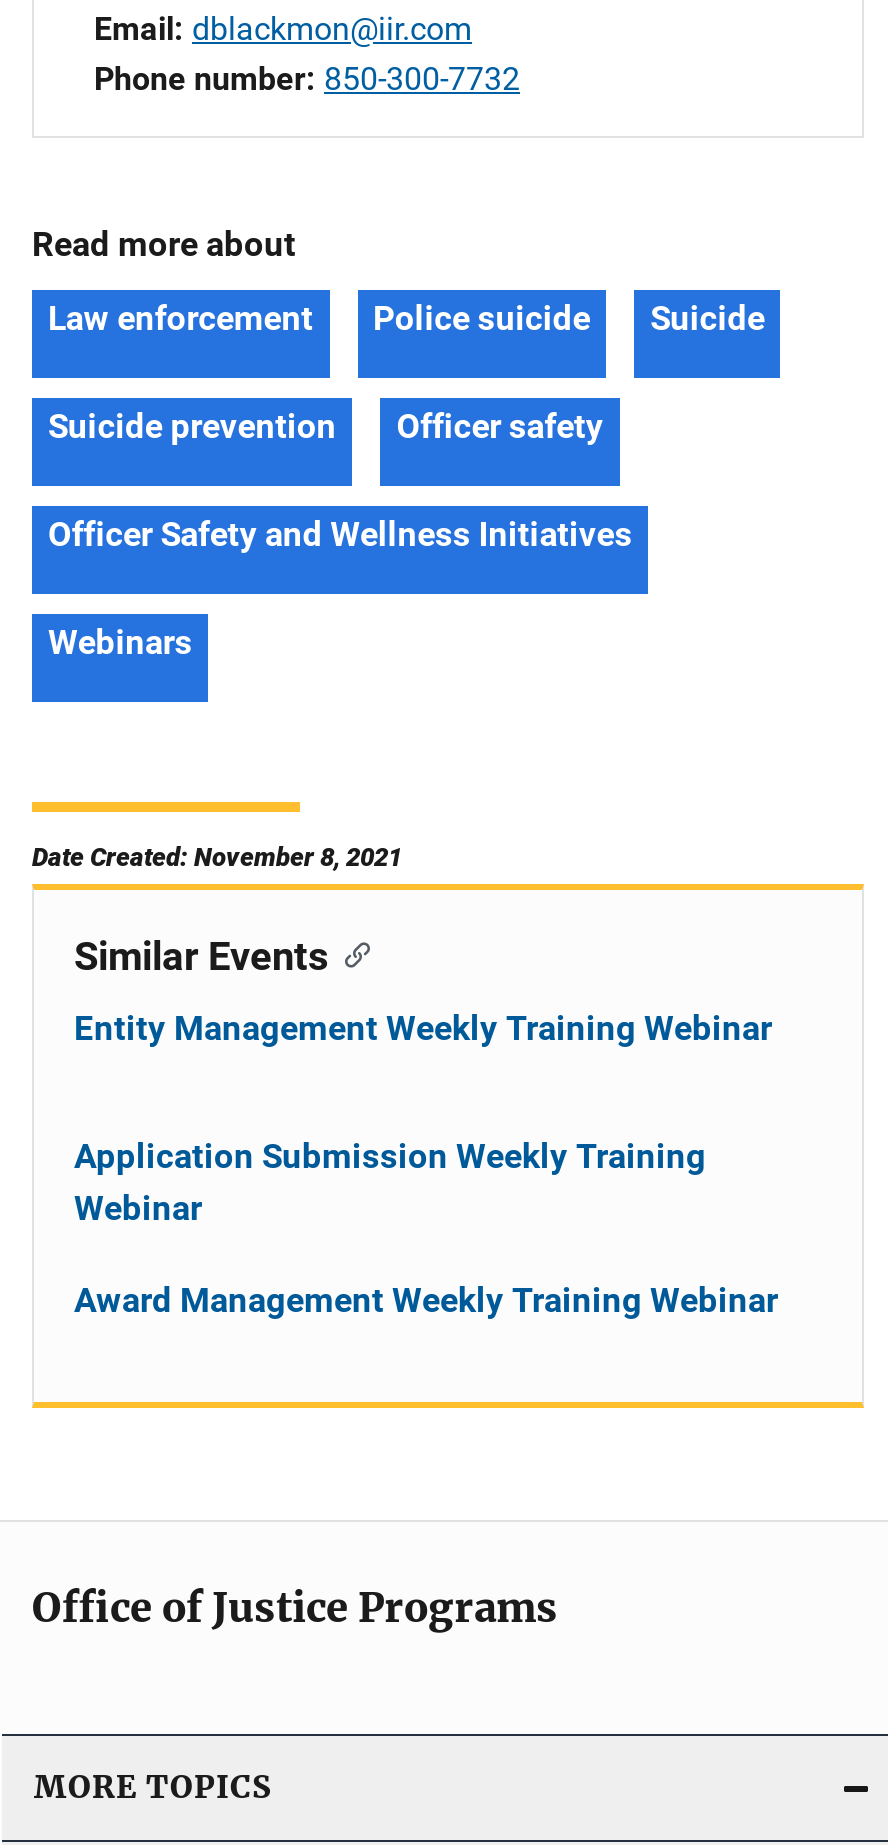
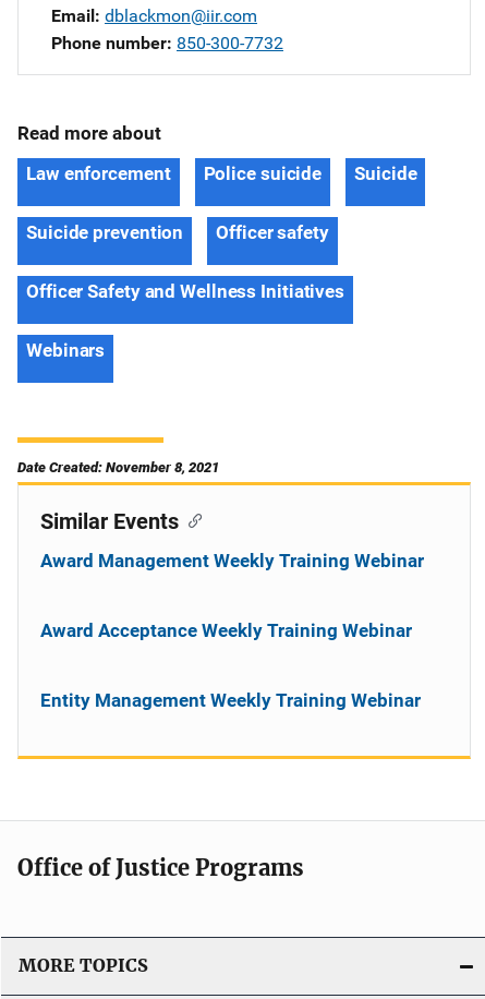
moved down: Entity Management Weekly Training Webinar

- Application Submission Weekly Training
- Webinar

moved up: Award Management Weekly Training Webinar

+ Award Acceptance Weekly Training Webinar
